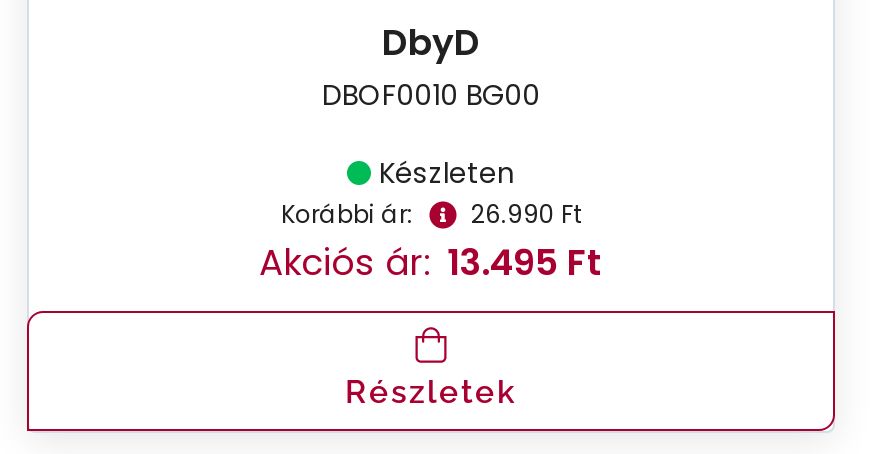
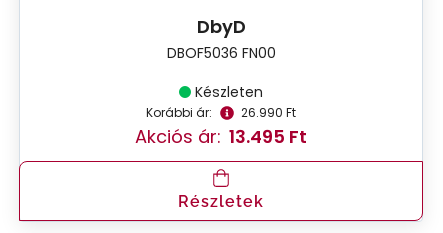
- DBOF0010 BG00
+ DBOF5036 FN00
